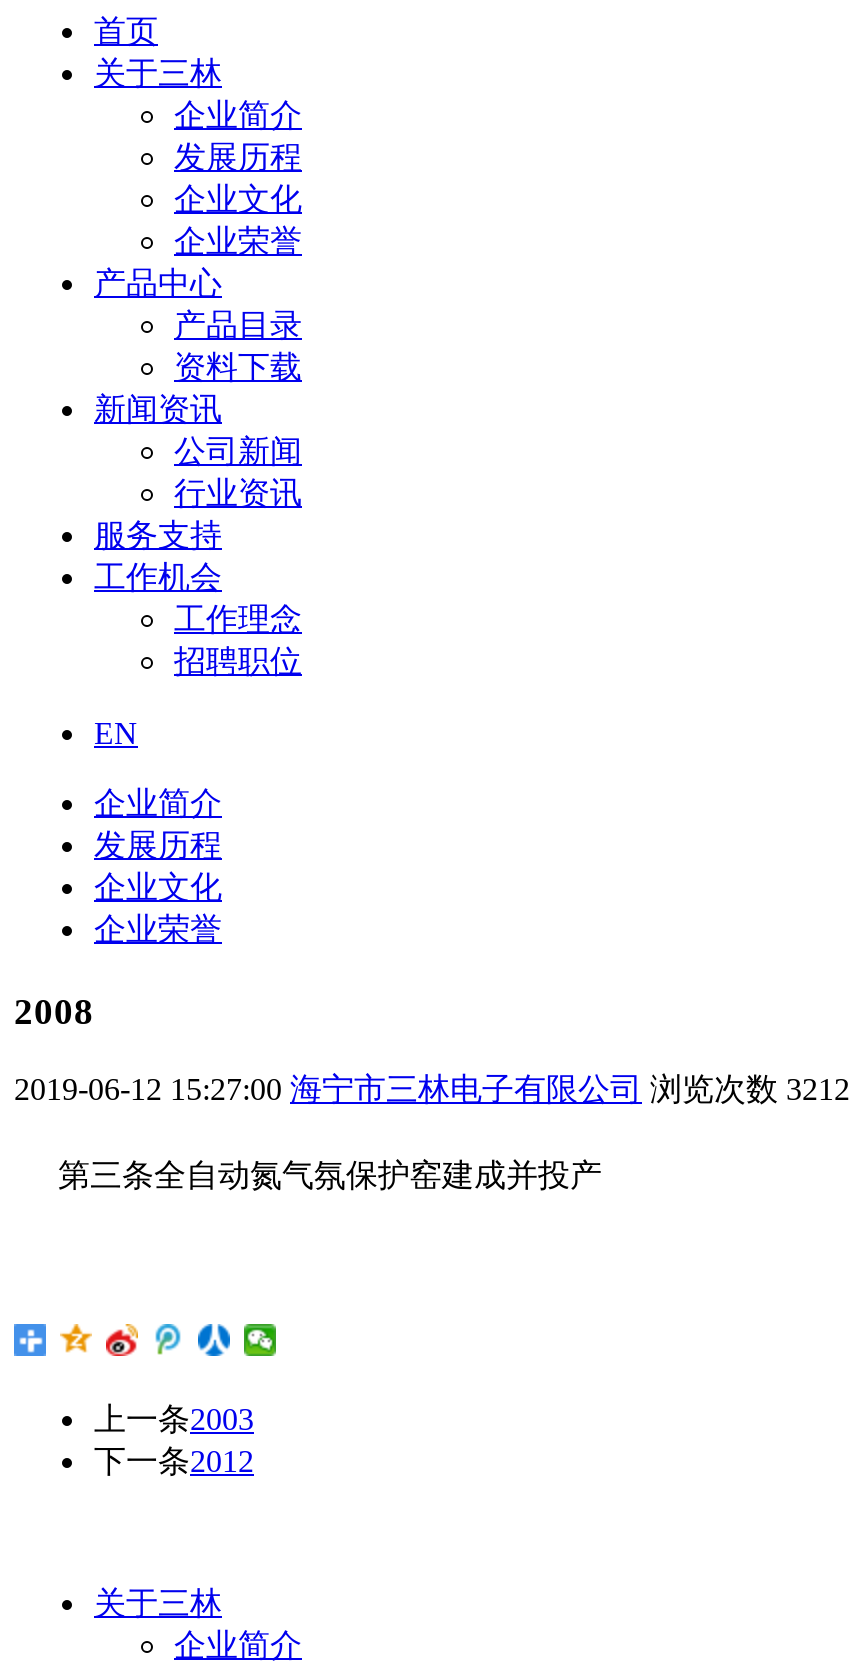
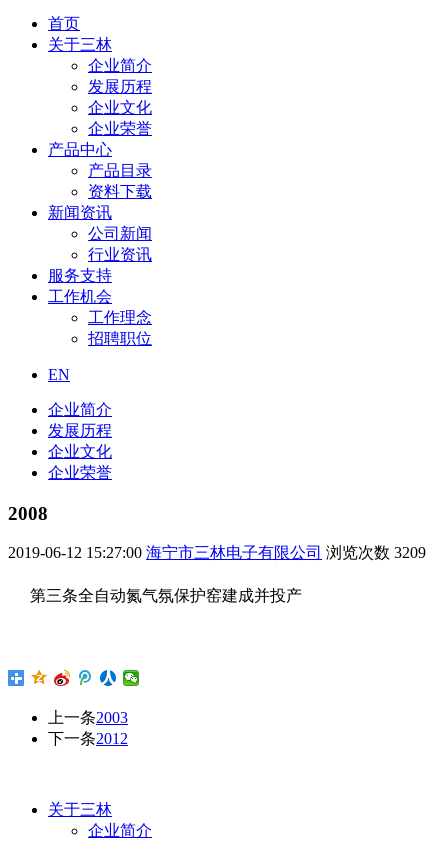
- 2019-06-12 15:27:00 海宁市三林电子有限公司 浏览次数3212
+ 2019-06-12 15:27:00 海宁市三林电子有限公司 浏览次数3209
